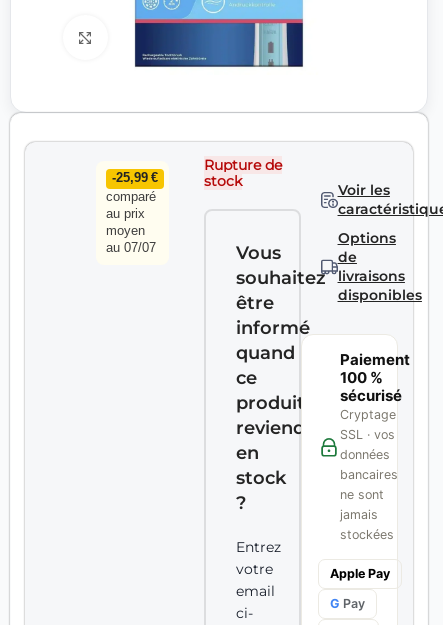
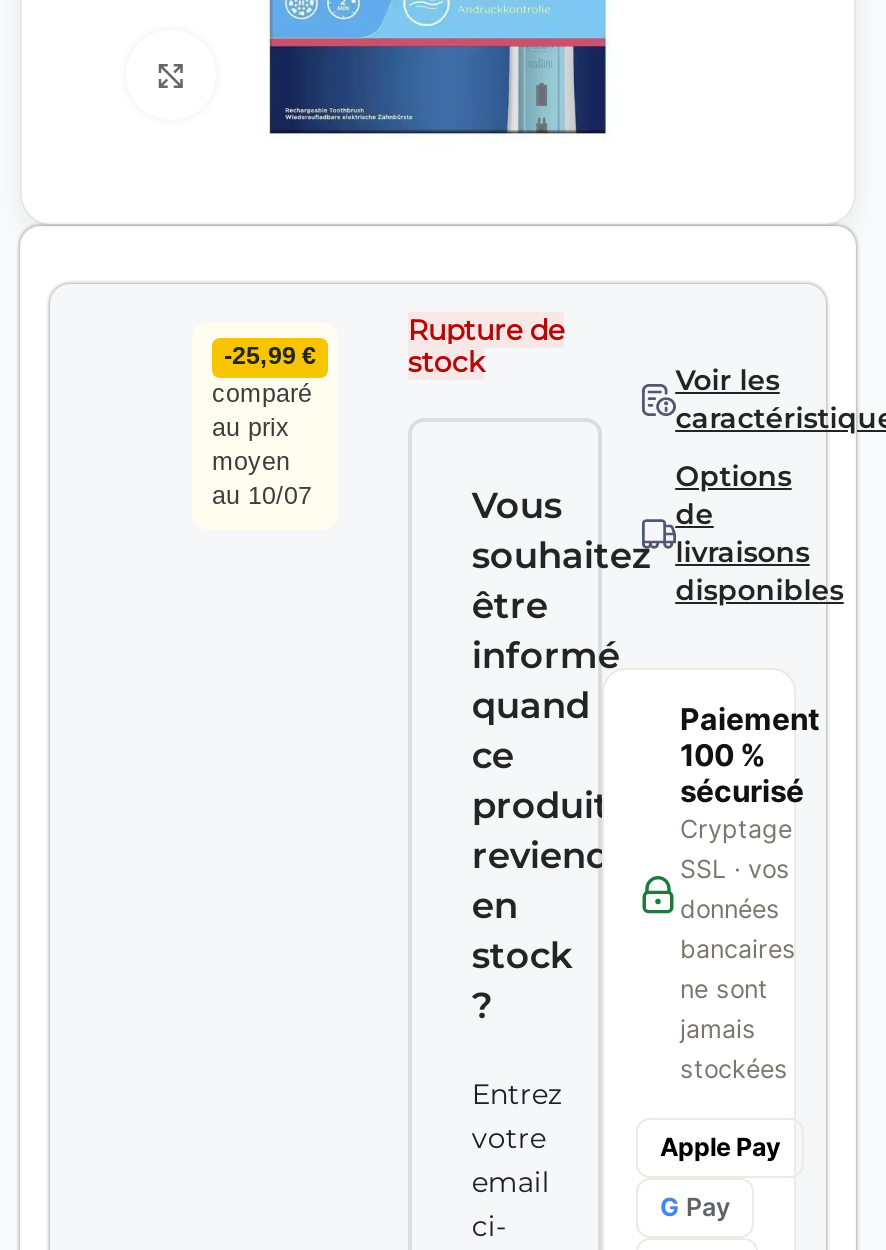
- au 07/07
+ au 10/07
